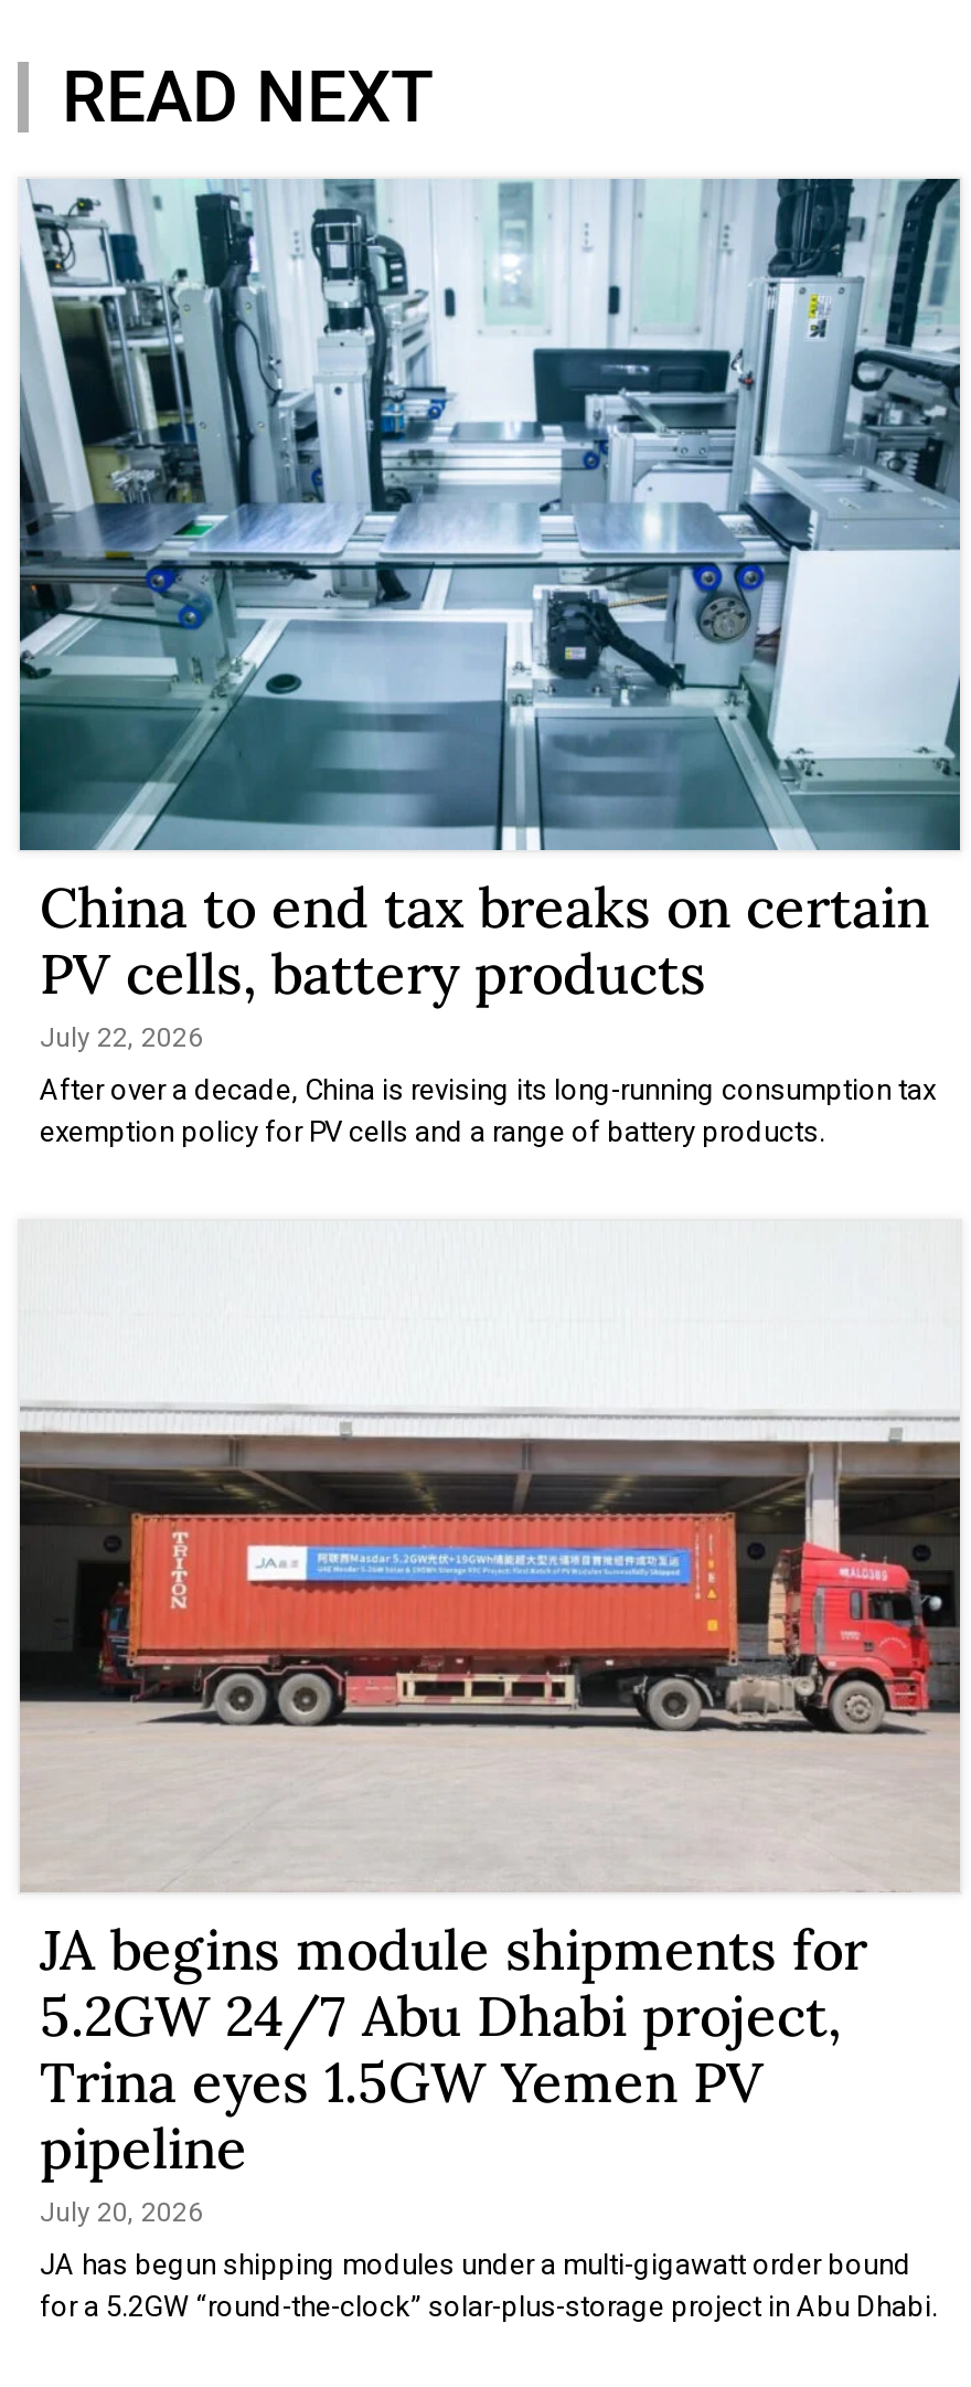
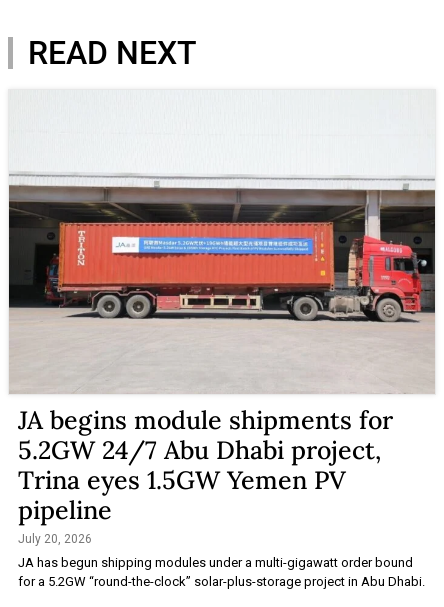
- [image]
- China to end tax breaks on certain
- PV cells, battery products
- July 22, 2026
- After over a decade, China is revising its long-running consumption tax
- exemption policy for PV cells and a range of battery products.
